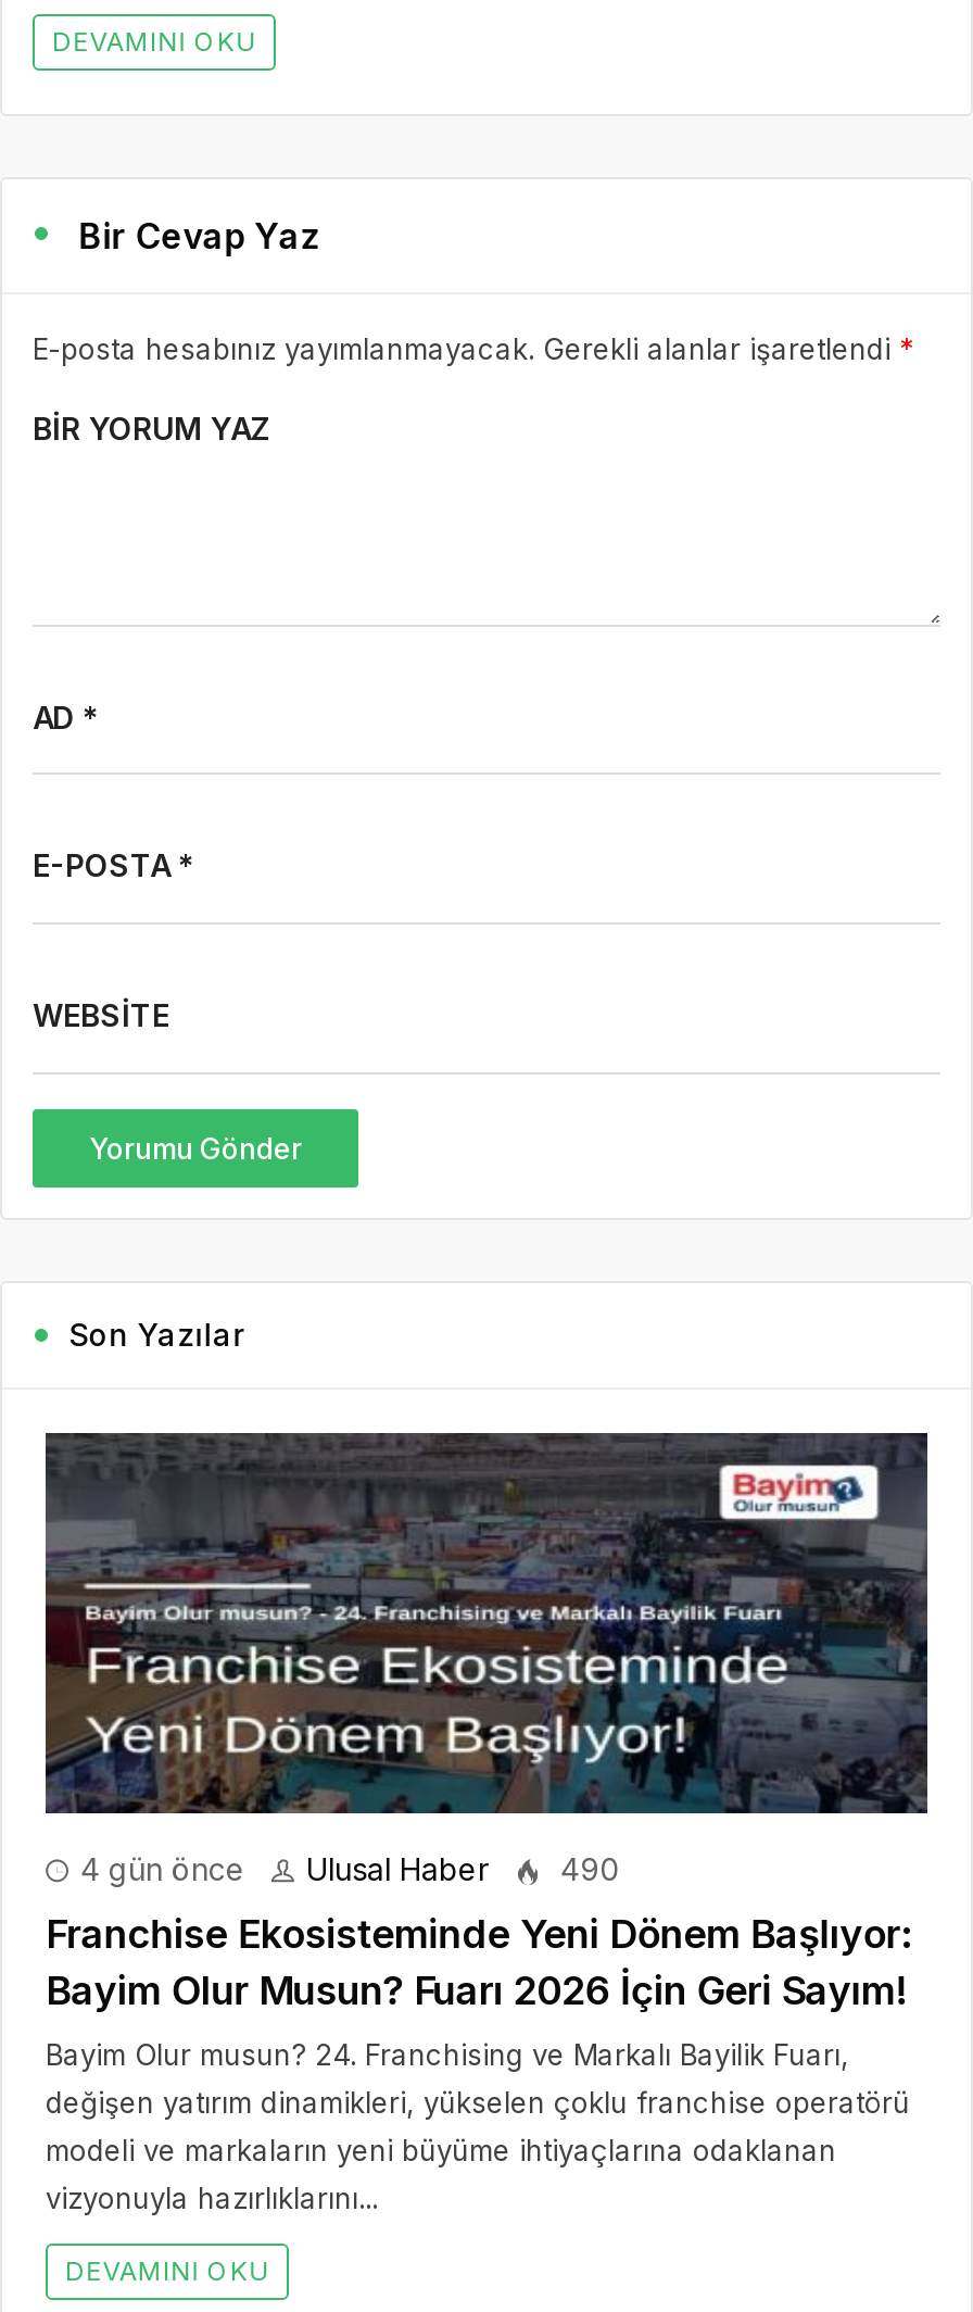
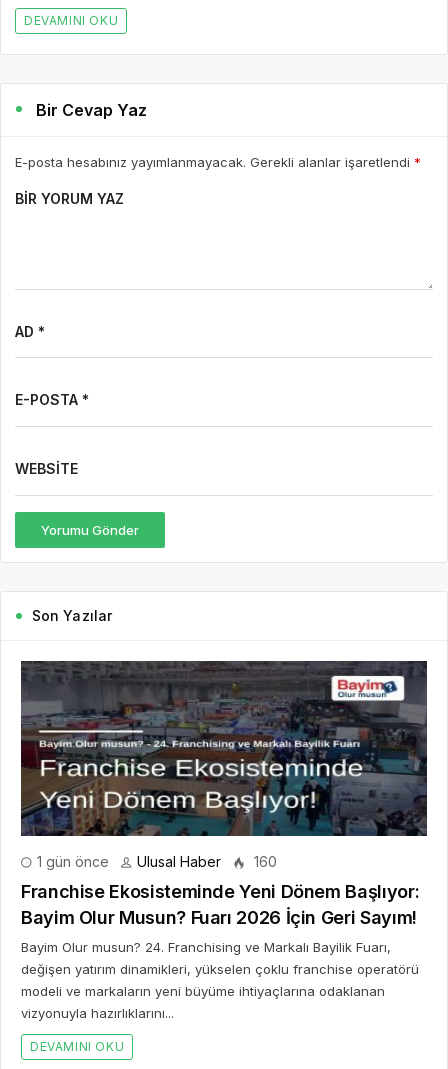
- 4 gün önce
+ 1 gün önce

- 490
+ 160
